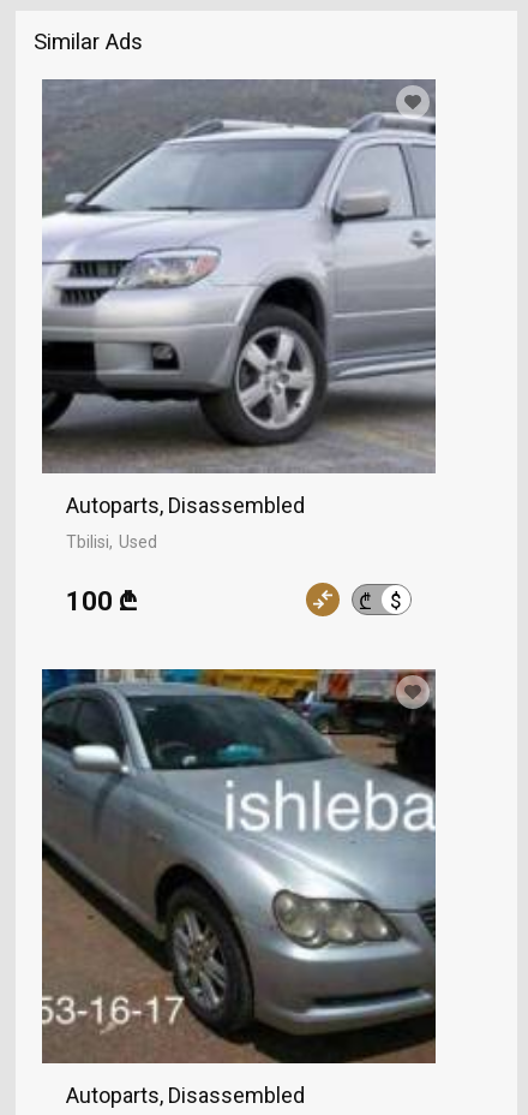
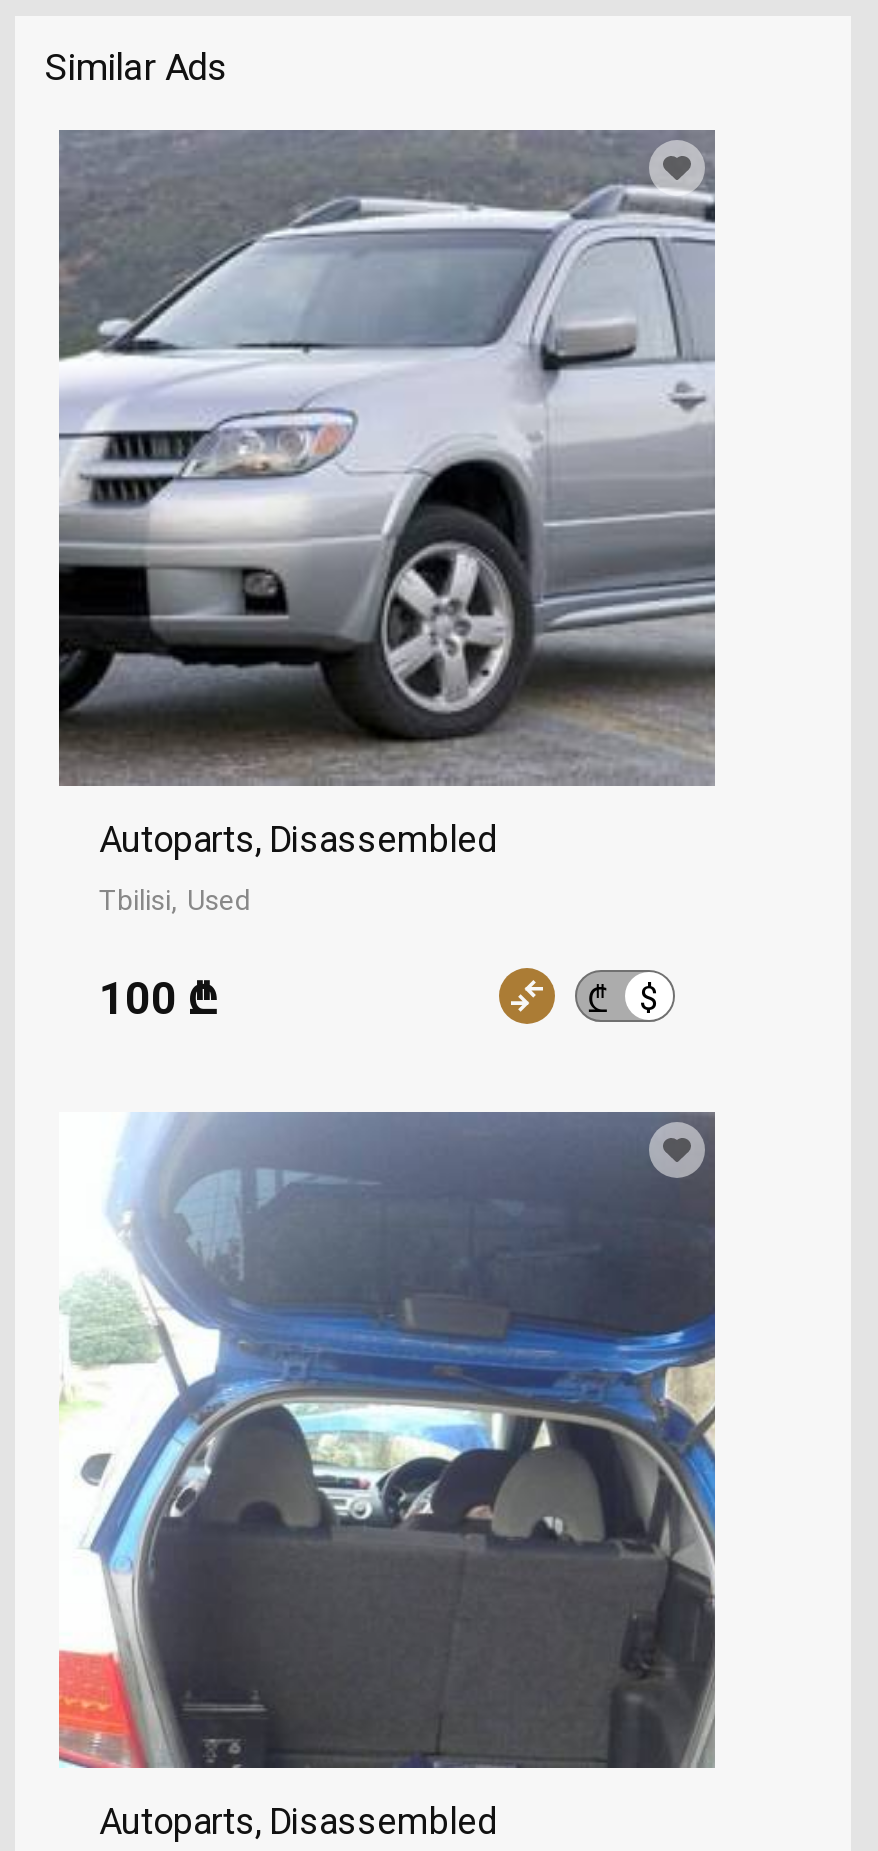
- [image]
+ [image]
